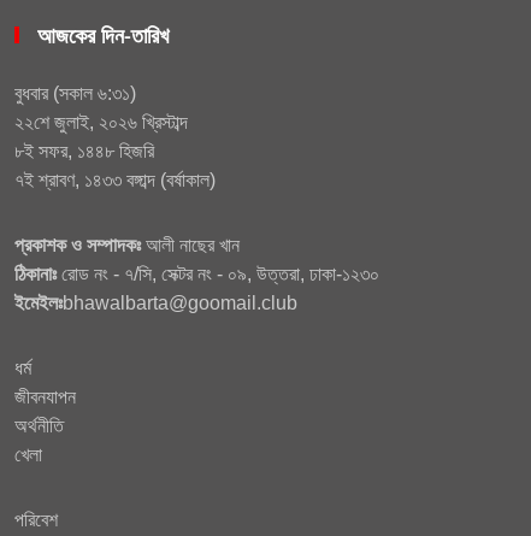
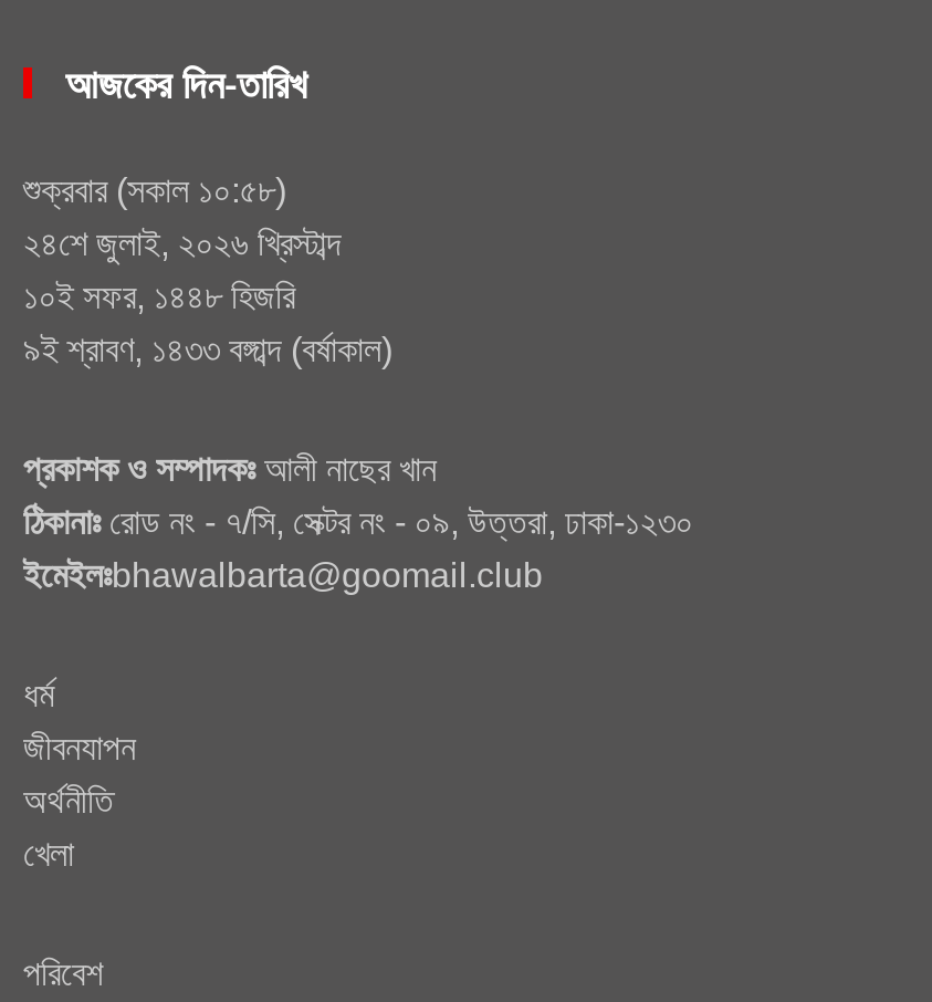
- বুধবার (সকাল ৬:৩১)
+ শুক্রবার (সকাল ১০:৫৮)

- ২২শে জুলাই, ২০২৬ খ্রিস্টাব্দ
+ ২৪শে জুলাই, ২০২৬ খ্রিস্টাব্দ

- ৮ই সফর, ১৪৪৮ হিজরি
+ ১০ই সফর, ১৪৪৮ হিজরি

- ৭ই শ্রাবণ, ১৪৩৩ বঙ্গাব্দ (বর্ষাকাল)
+ ৯ই শ্রাবণ, ১৪৩৩ বঙ্গাব্দ (বর্ষাকাল)
